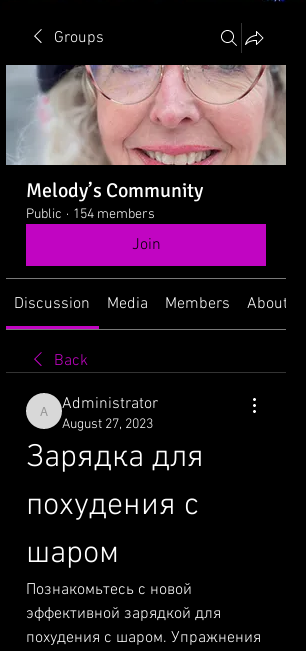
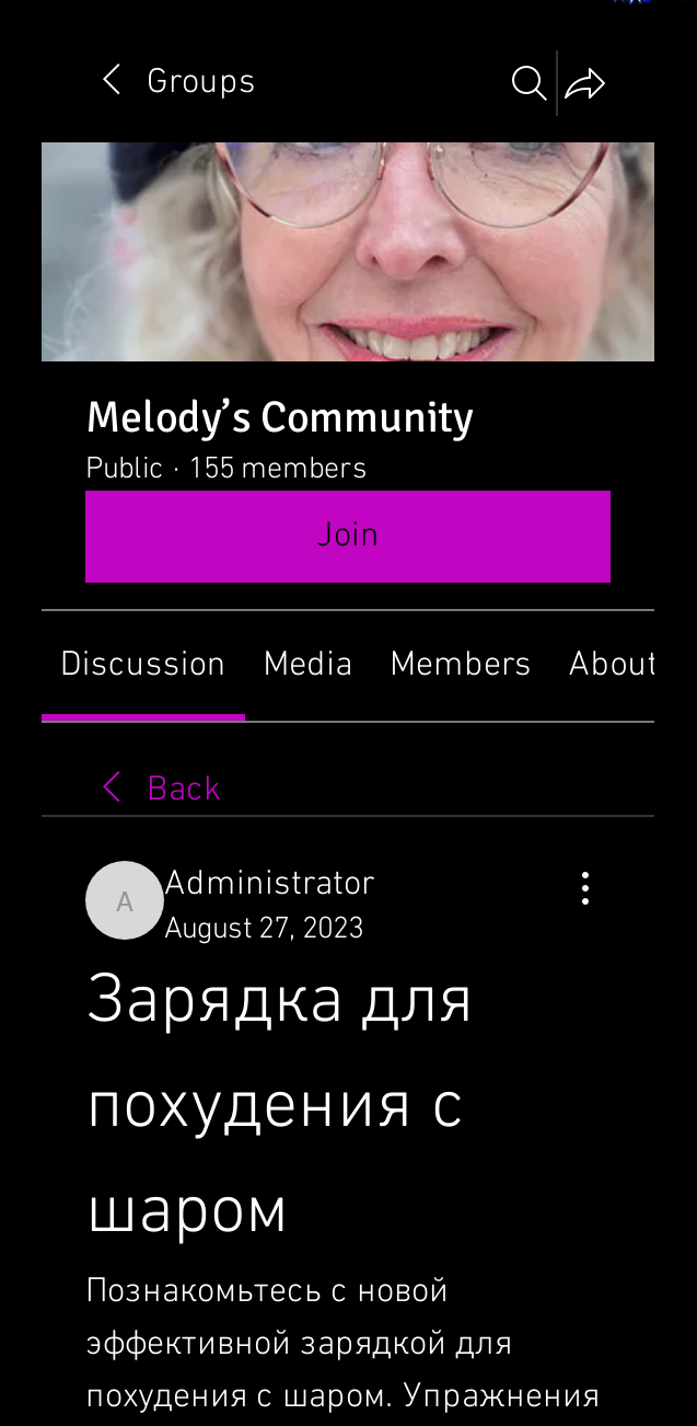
- Public · 154 members
+ Public · 155 members
